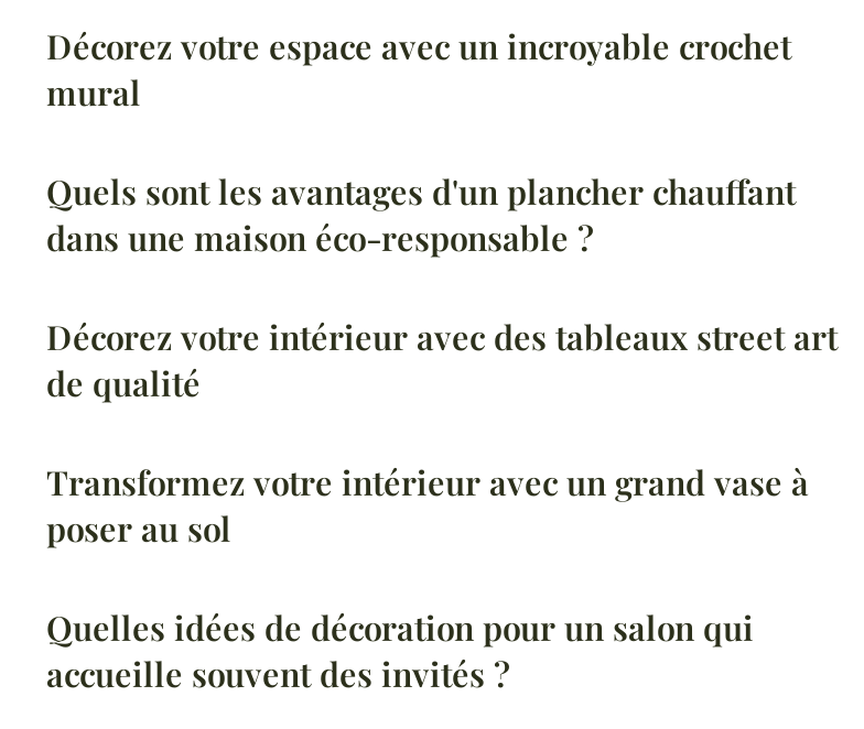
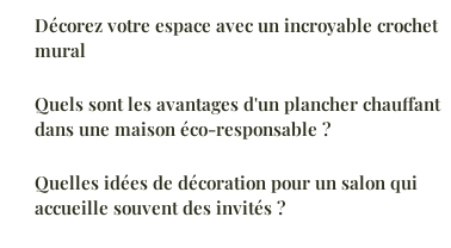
- Décorez votre intérieur avec des tableaux street art
- de qualité
- Transformez votre intérieur avec un grand vase à
- poser au sol
